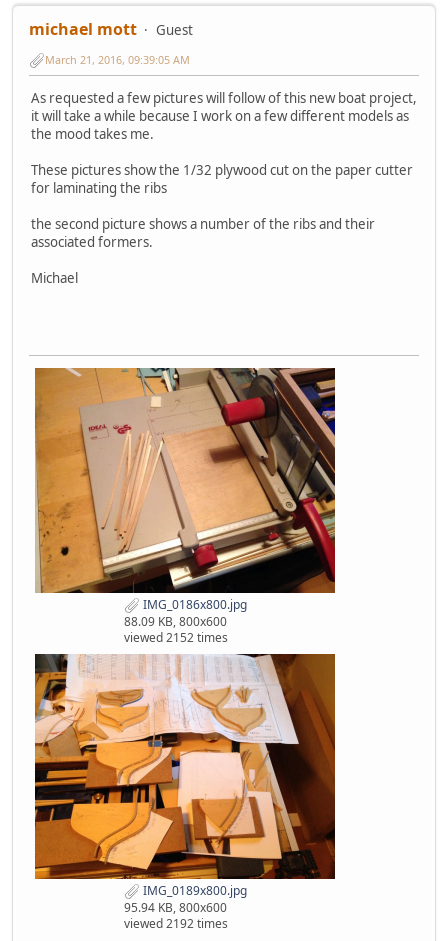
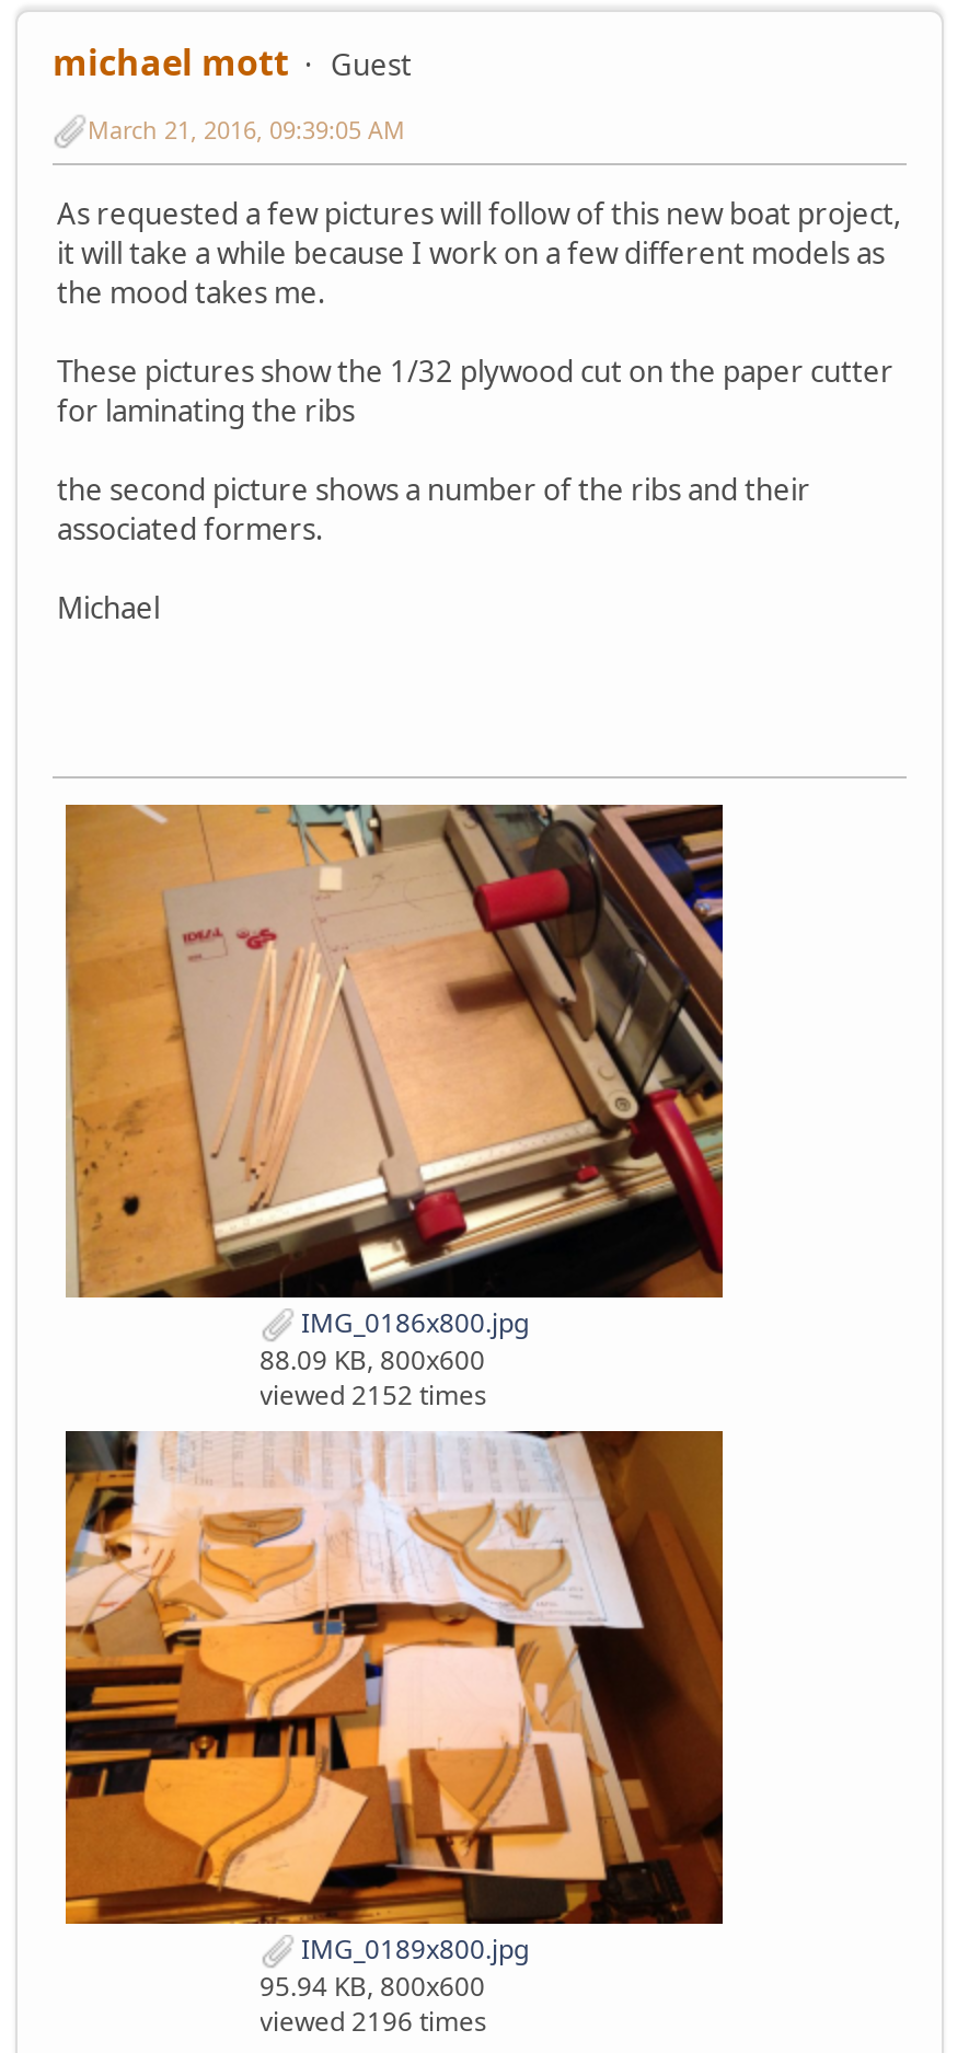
- viewed 2192 times
+ viewed 2196 times
